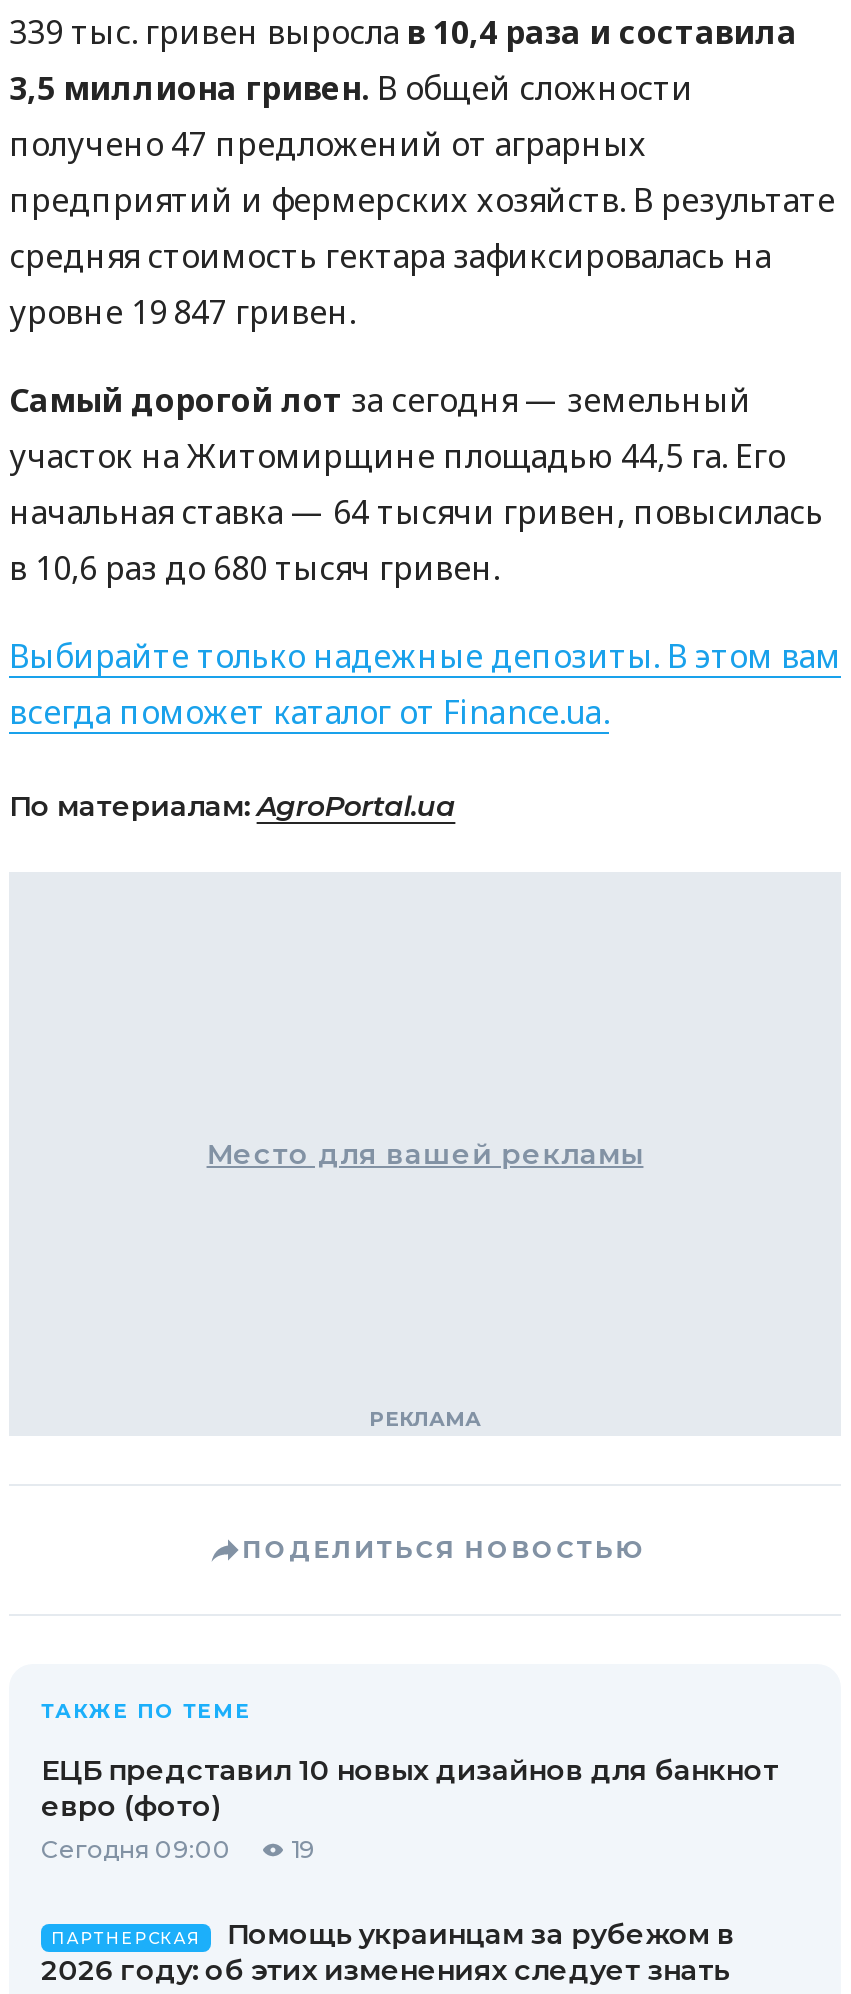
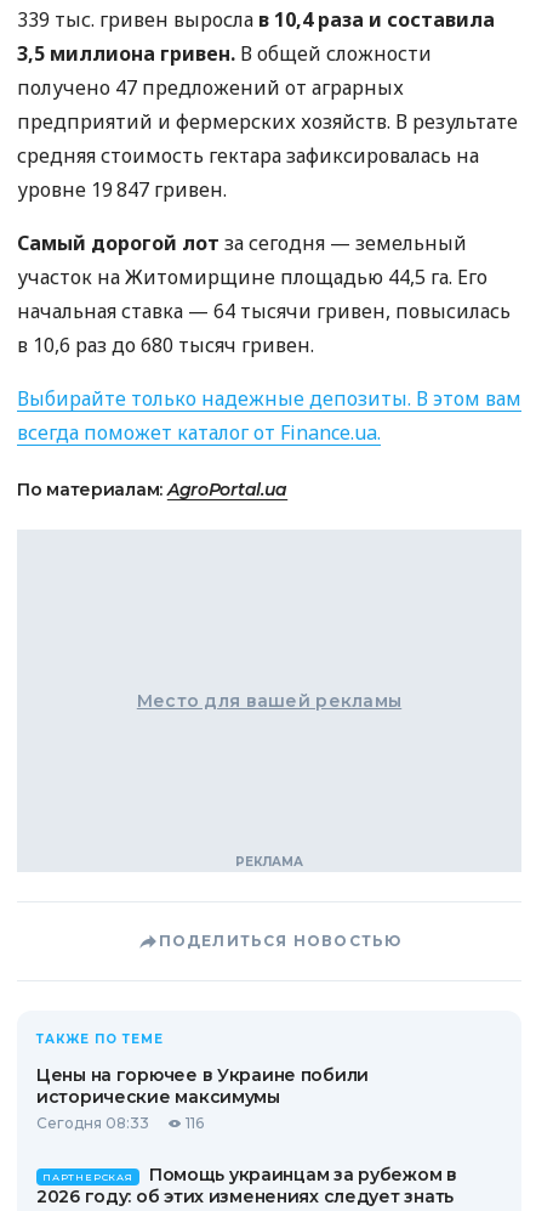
- ЕЦБ представил 10 новых дизайнов для банкнот
- евро (фото)
- Сегодня 09:00
- 19
+ Цены на горючее в Украине побили
+ исторические максимумы
+ Сегодня 08:33
+ 116
